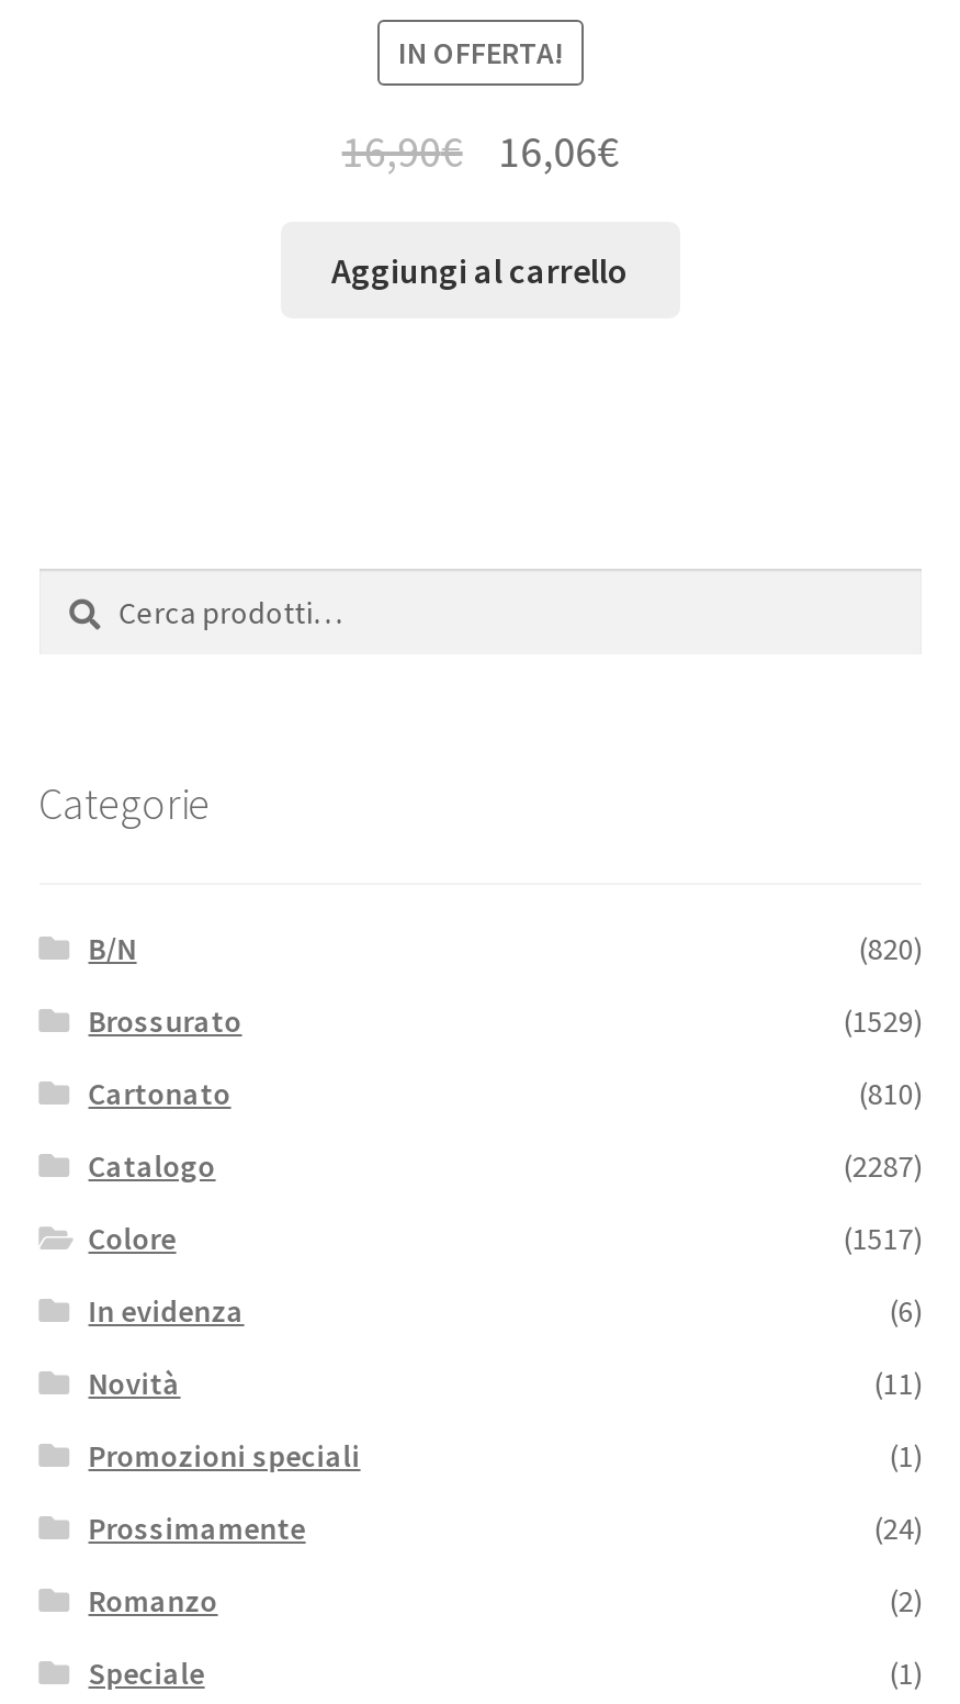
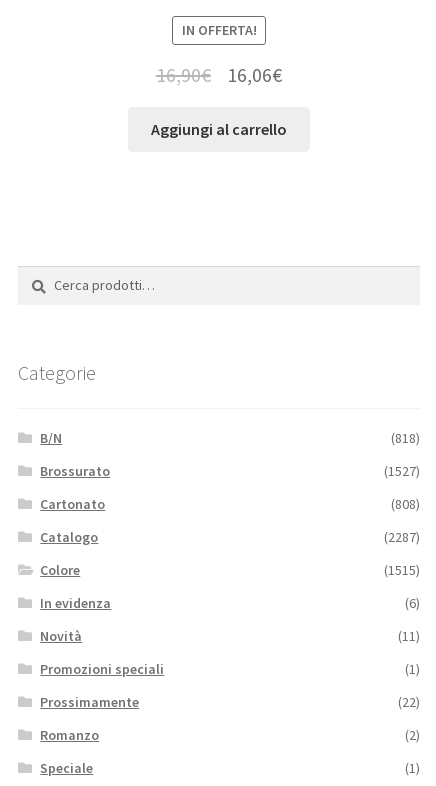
- (820)
+ (818)

- (1529)
+ (1527)

- (810)
+ (808)

- (1517)
+ (1515)

- (24)
+ (22)
